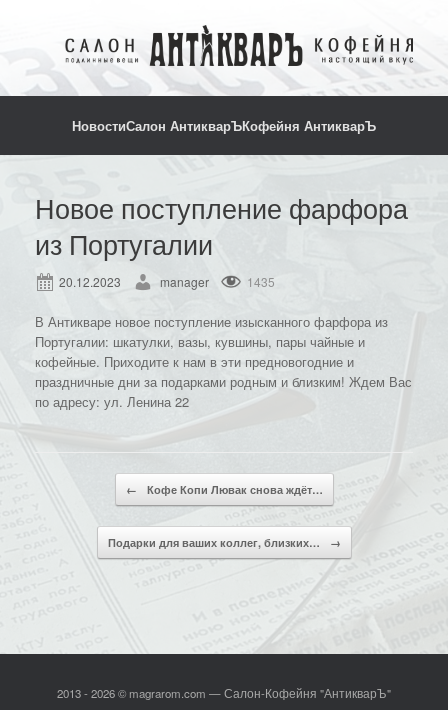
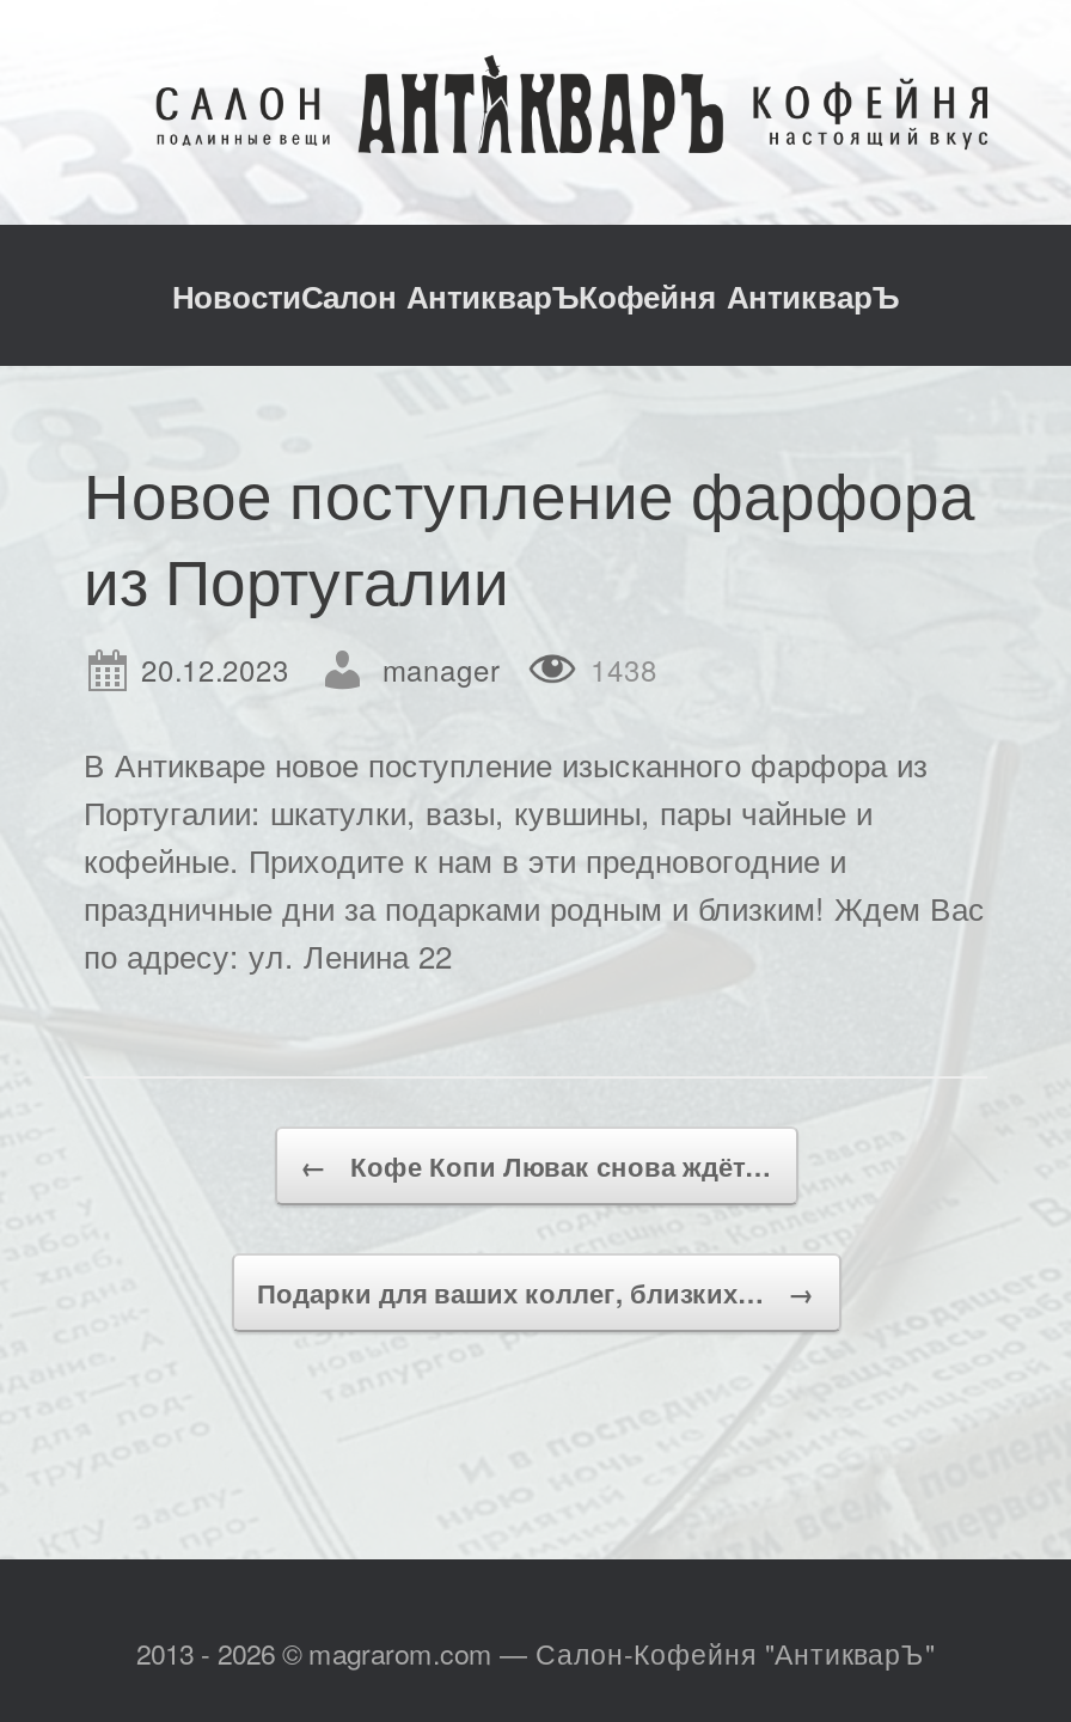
- 1435
+ 1438
